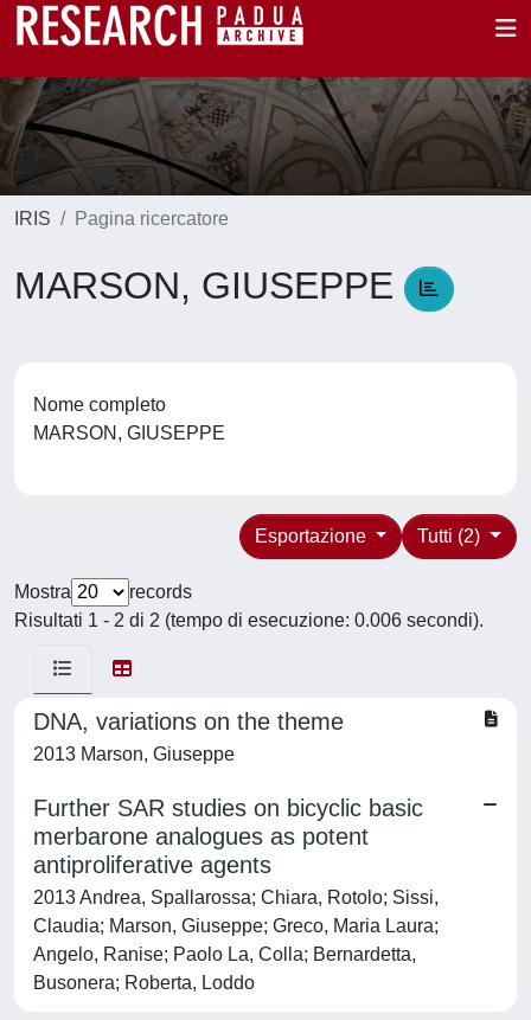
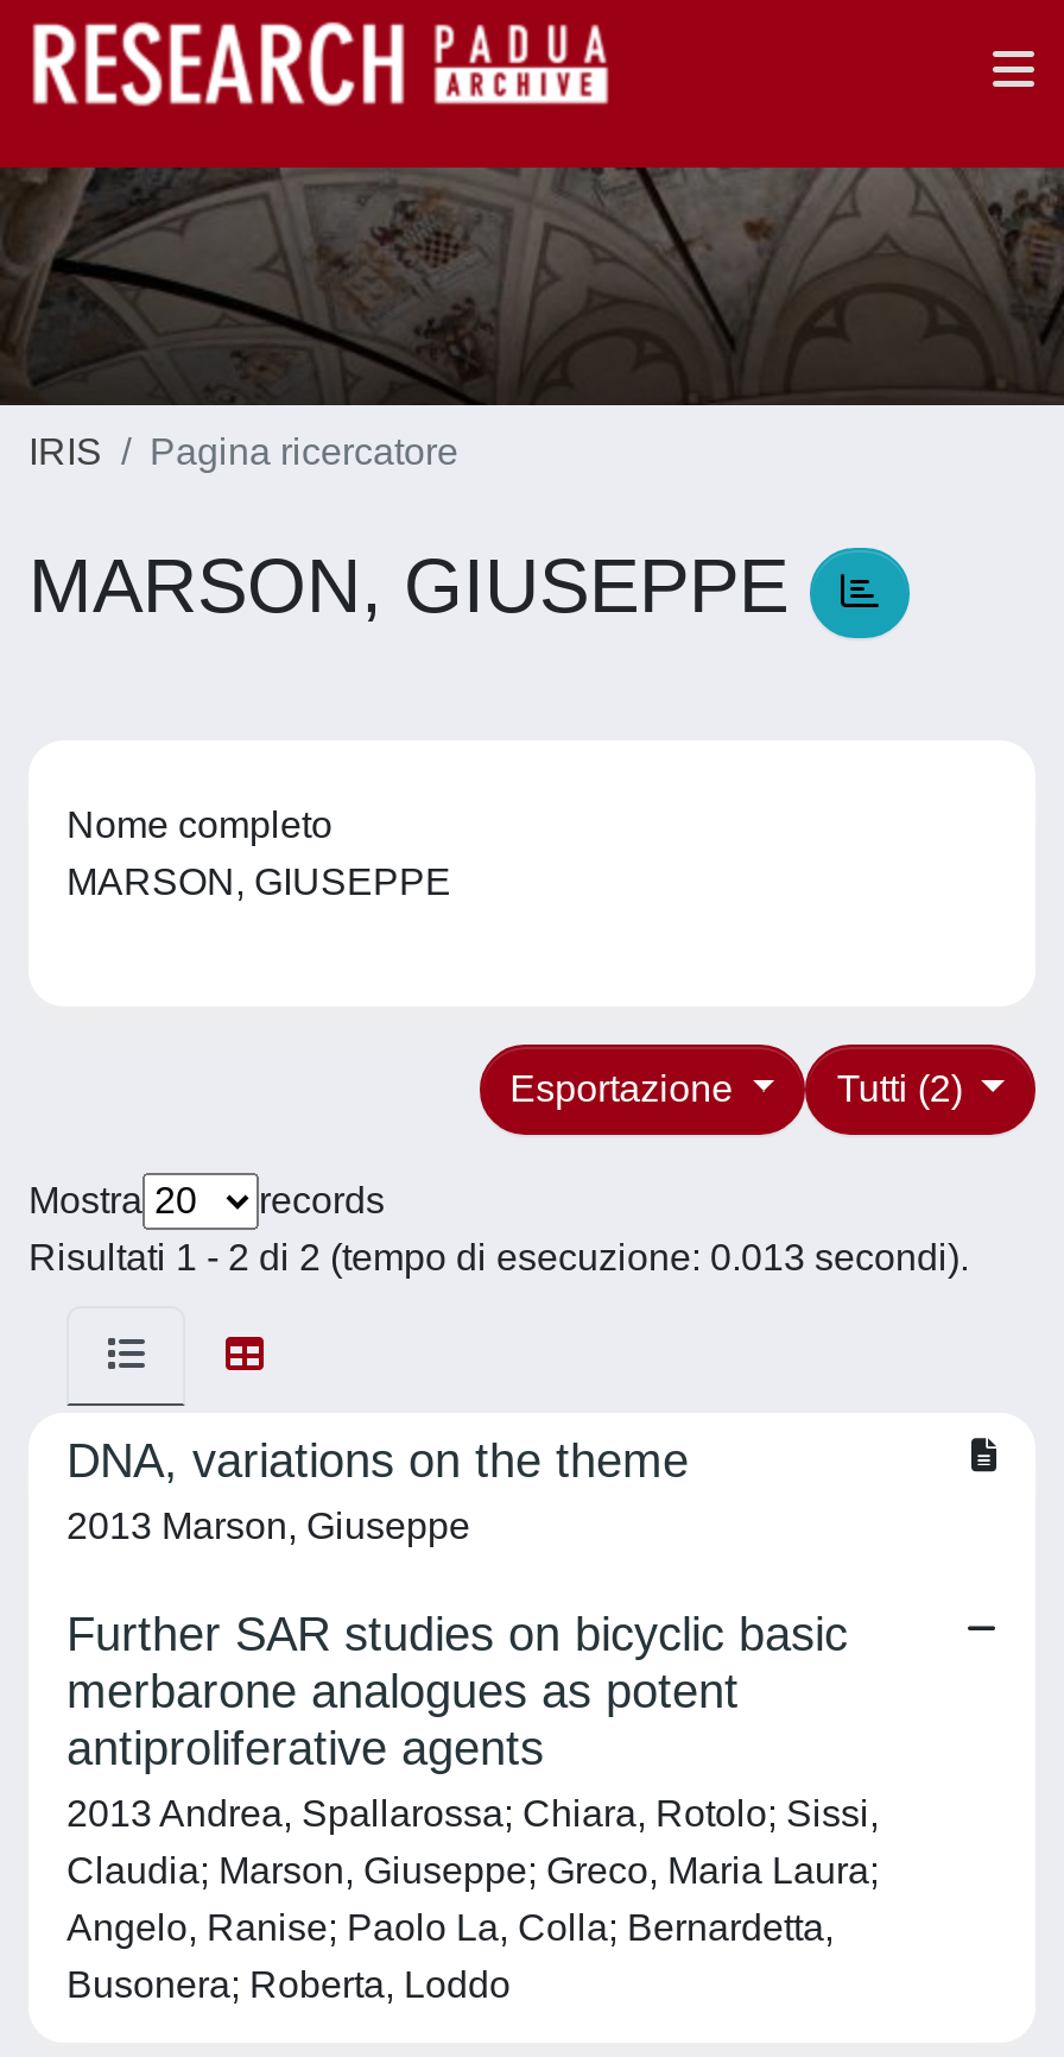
- Risultati 1 - 2 di 2 (tempo di esecuzione: 0.006 secondi).
+ Risultati 1 - 2 di 2 (tempo di esecuzione: 0.013 secondi).
